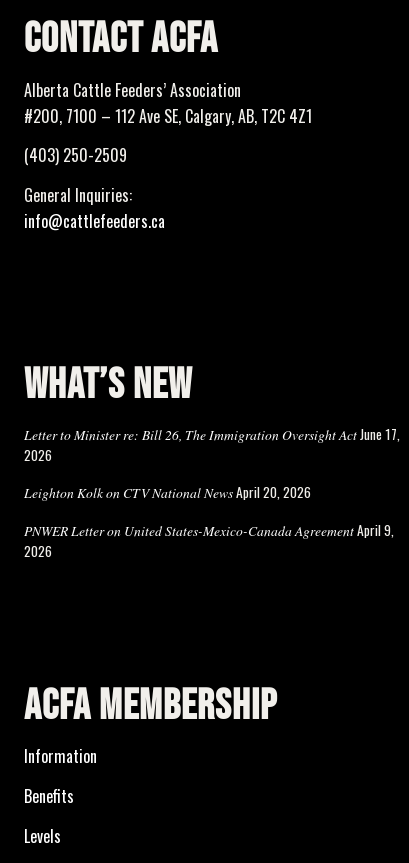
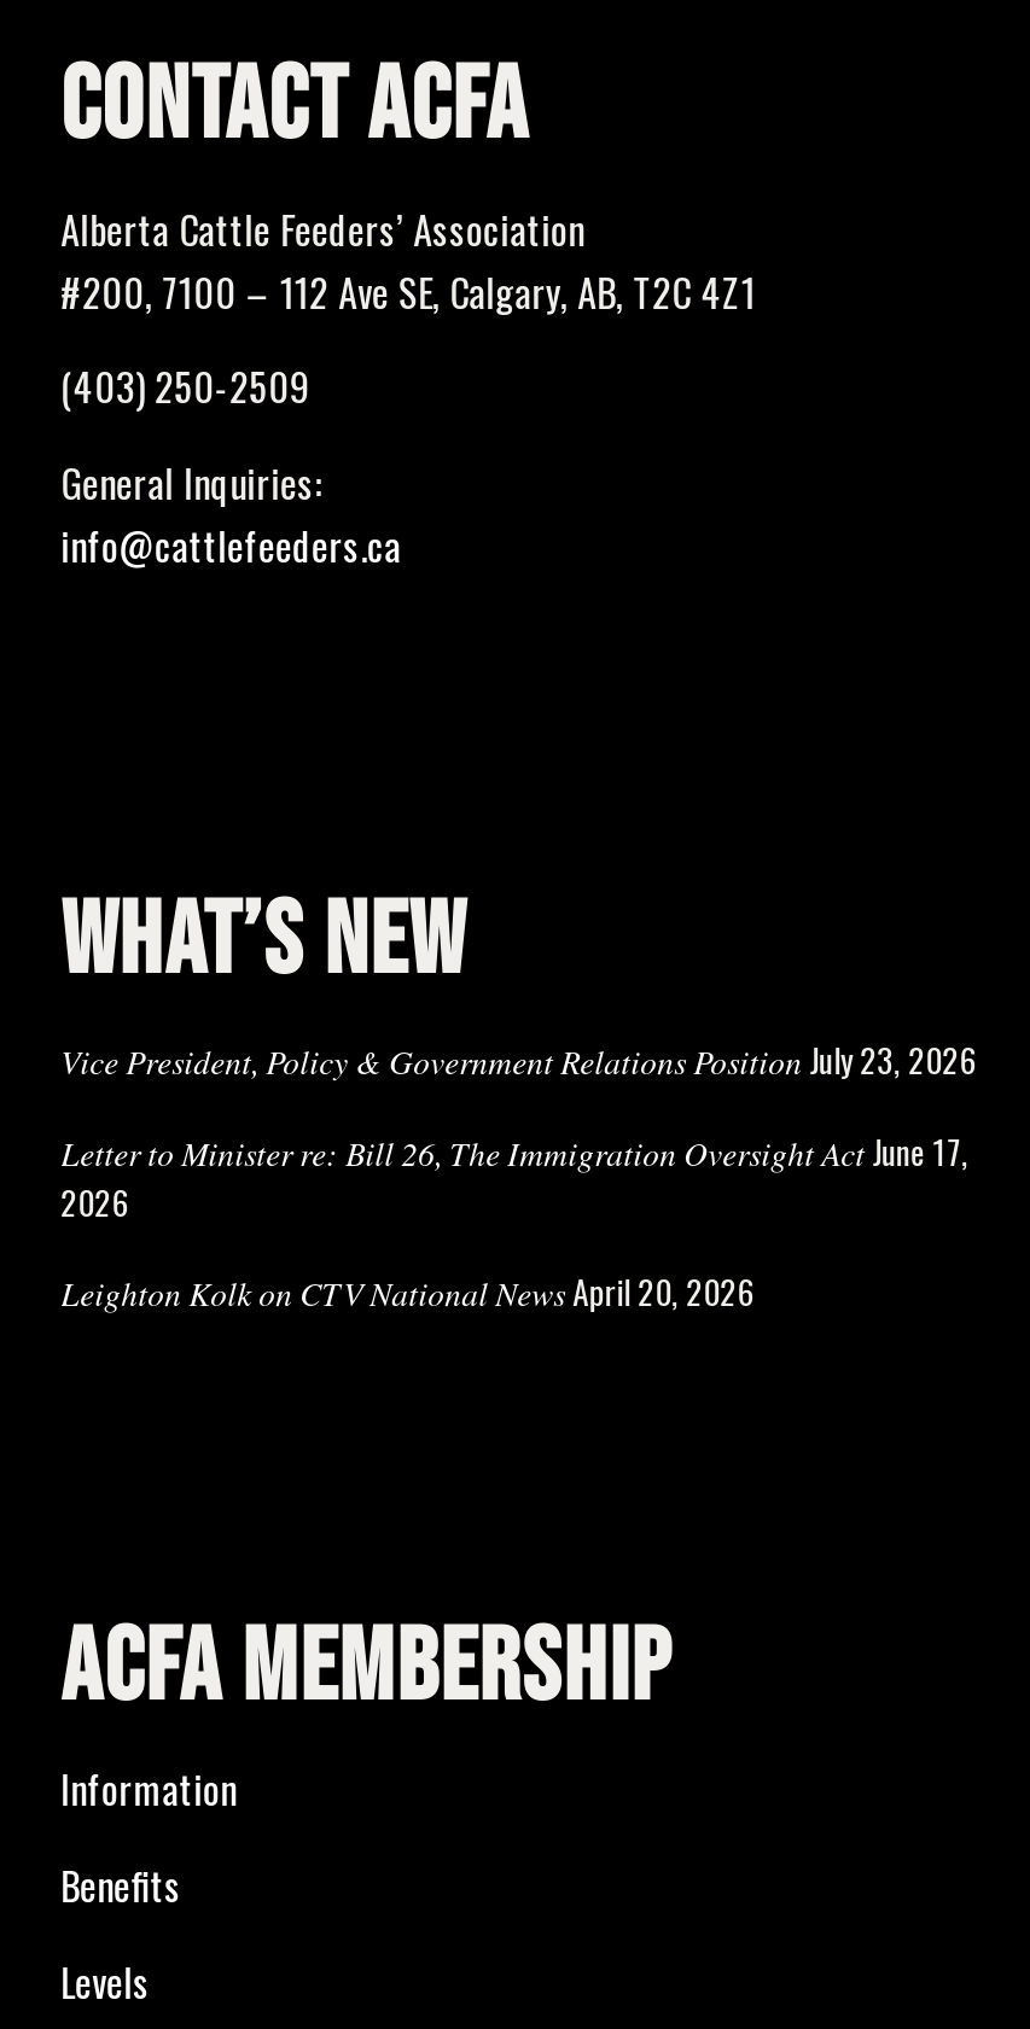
+ Vice President, Policy & Government Relations Position July 23, 2026

moved down: 2026 | Leighton Kolk on CTV National News April 20, 2026

- PNWER Letter on United States-Mexico-Canada Agreement April 9,
- 2026
